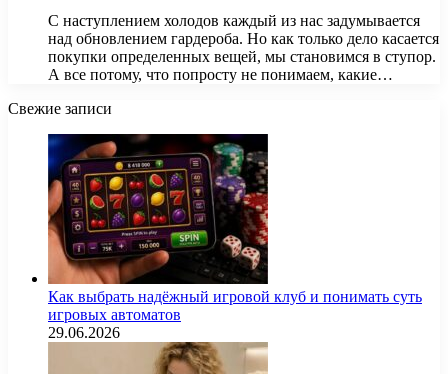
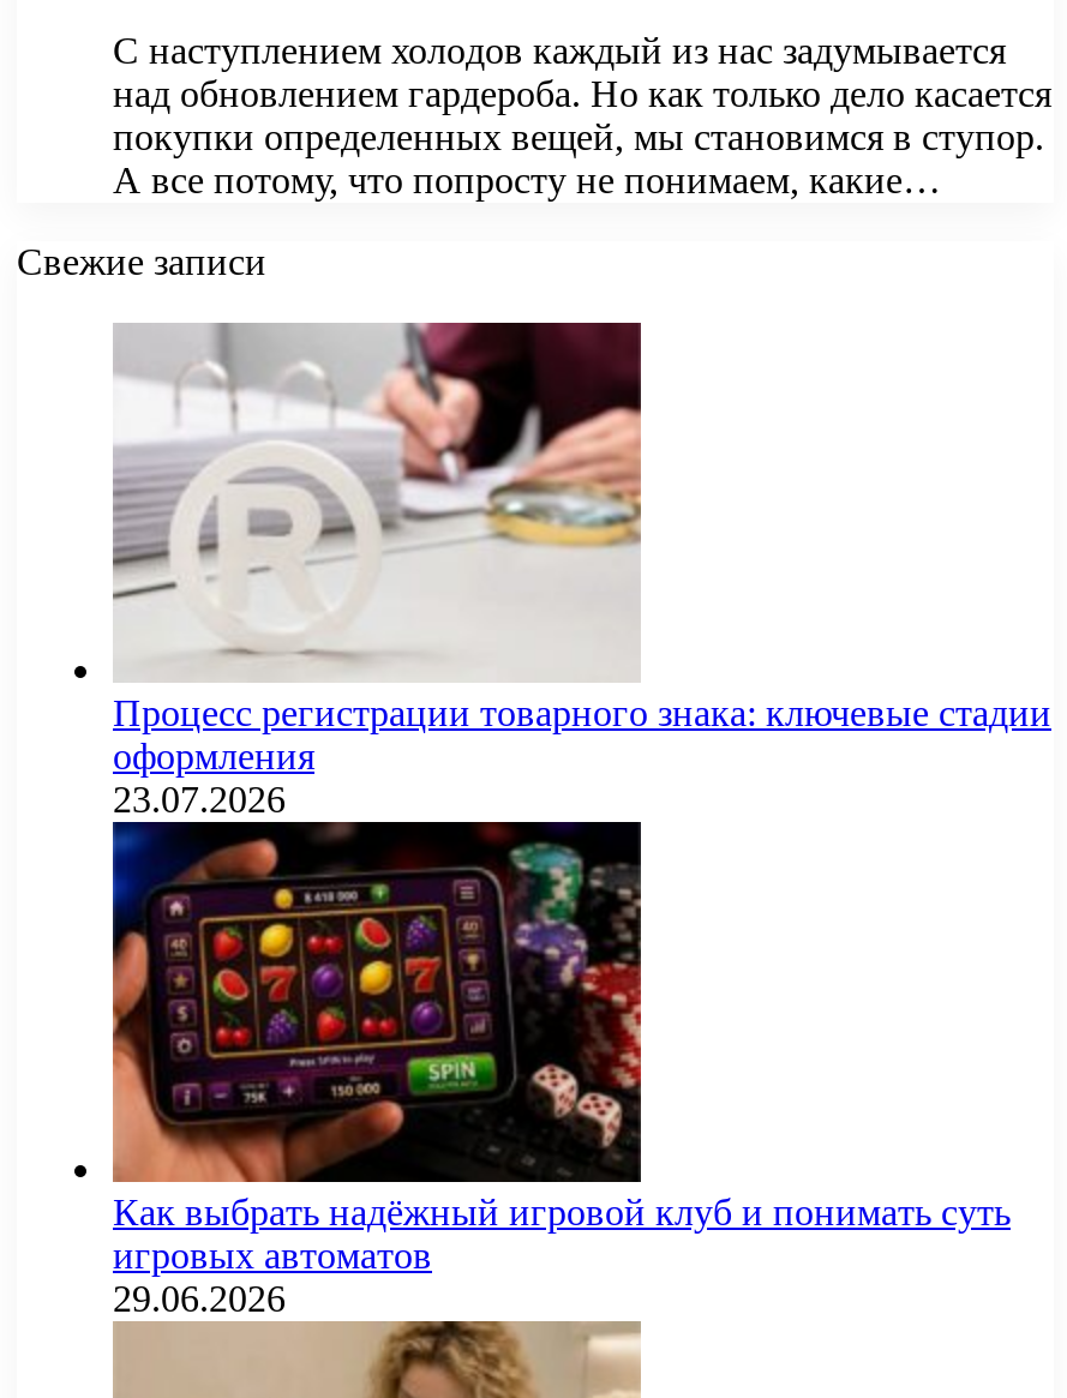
+ [image]
+ Процесс регистрации товарного знака: ключевые стадии
+ оформления
+ 23.07.2026
